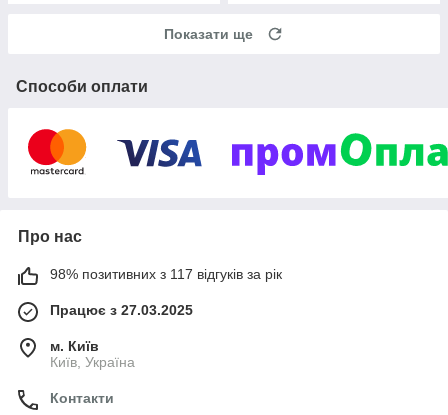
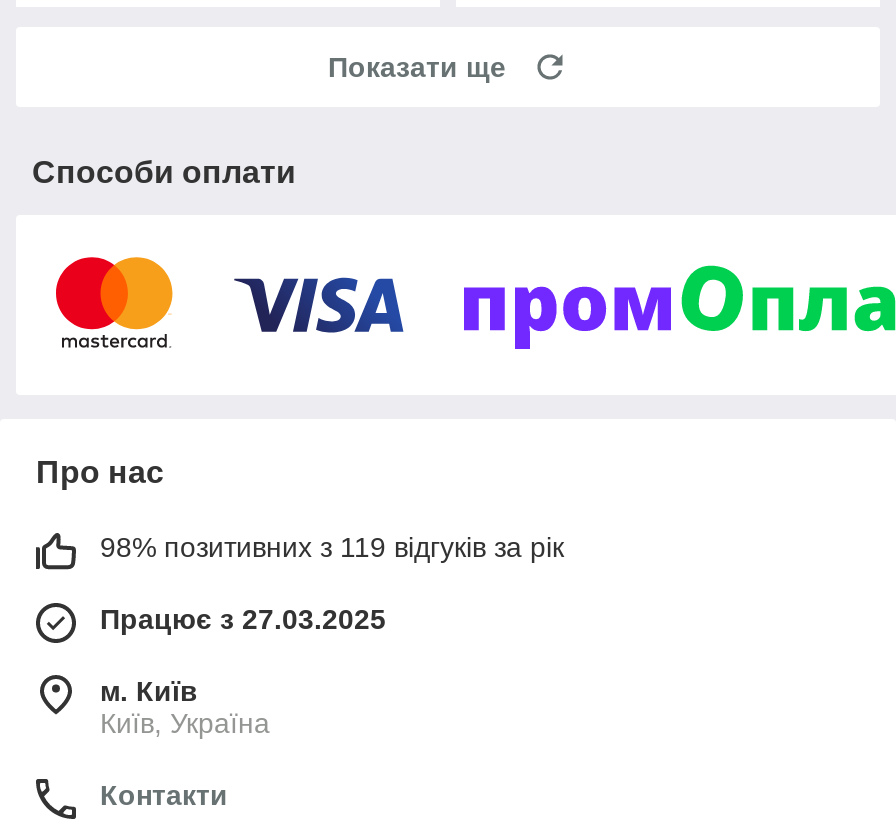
- 98% позитивних з 117 відгуків за рік
+ 98% позитивних з 119 відгуків за рік
